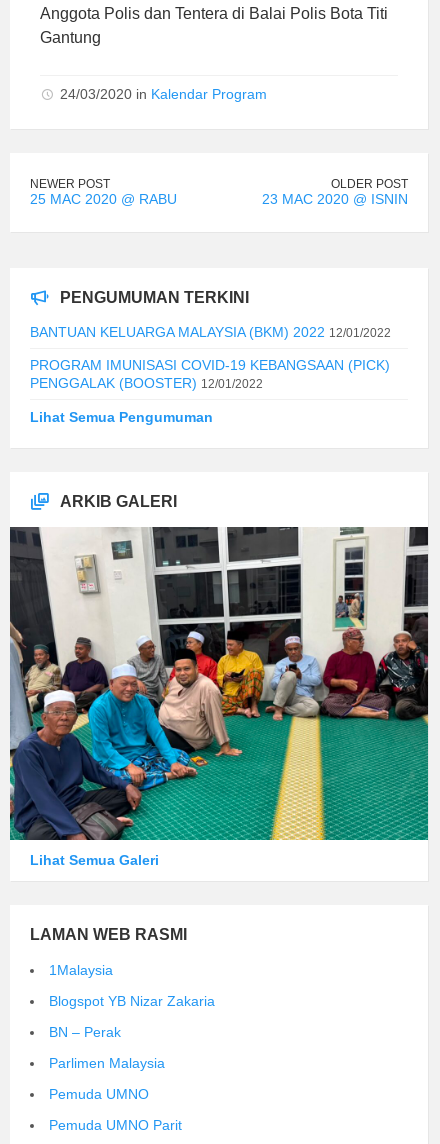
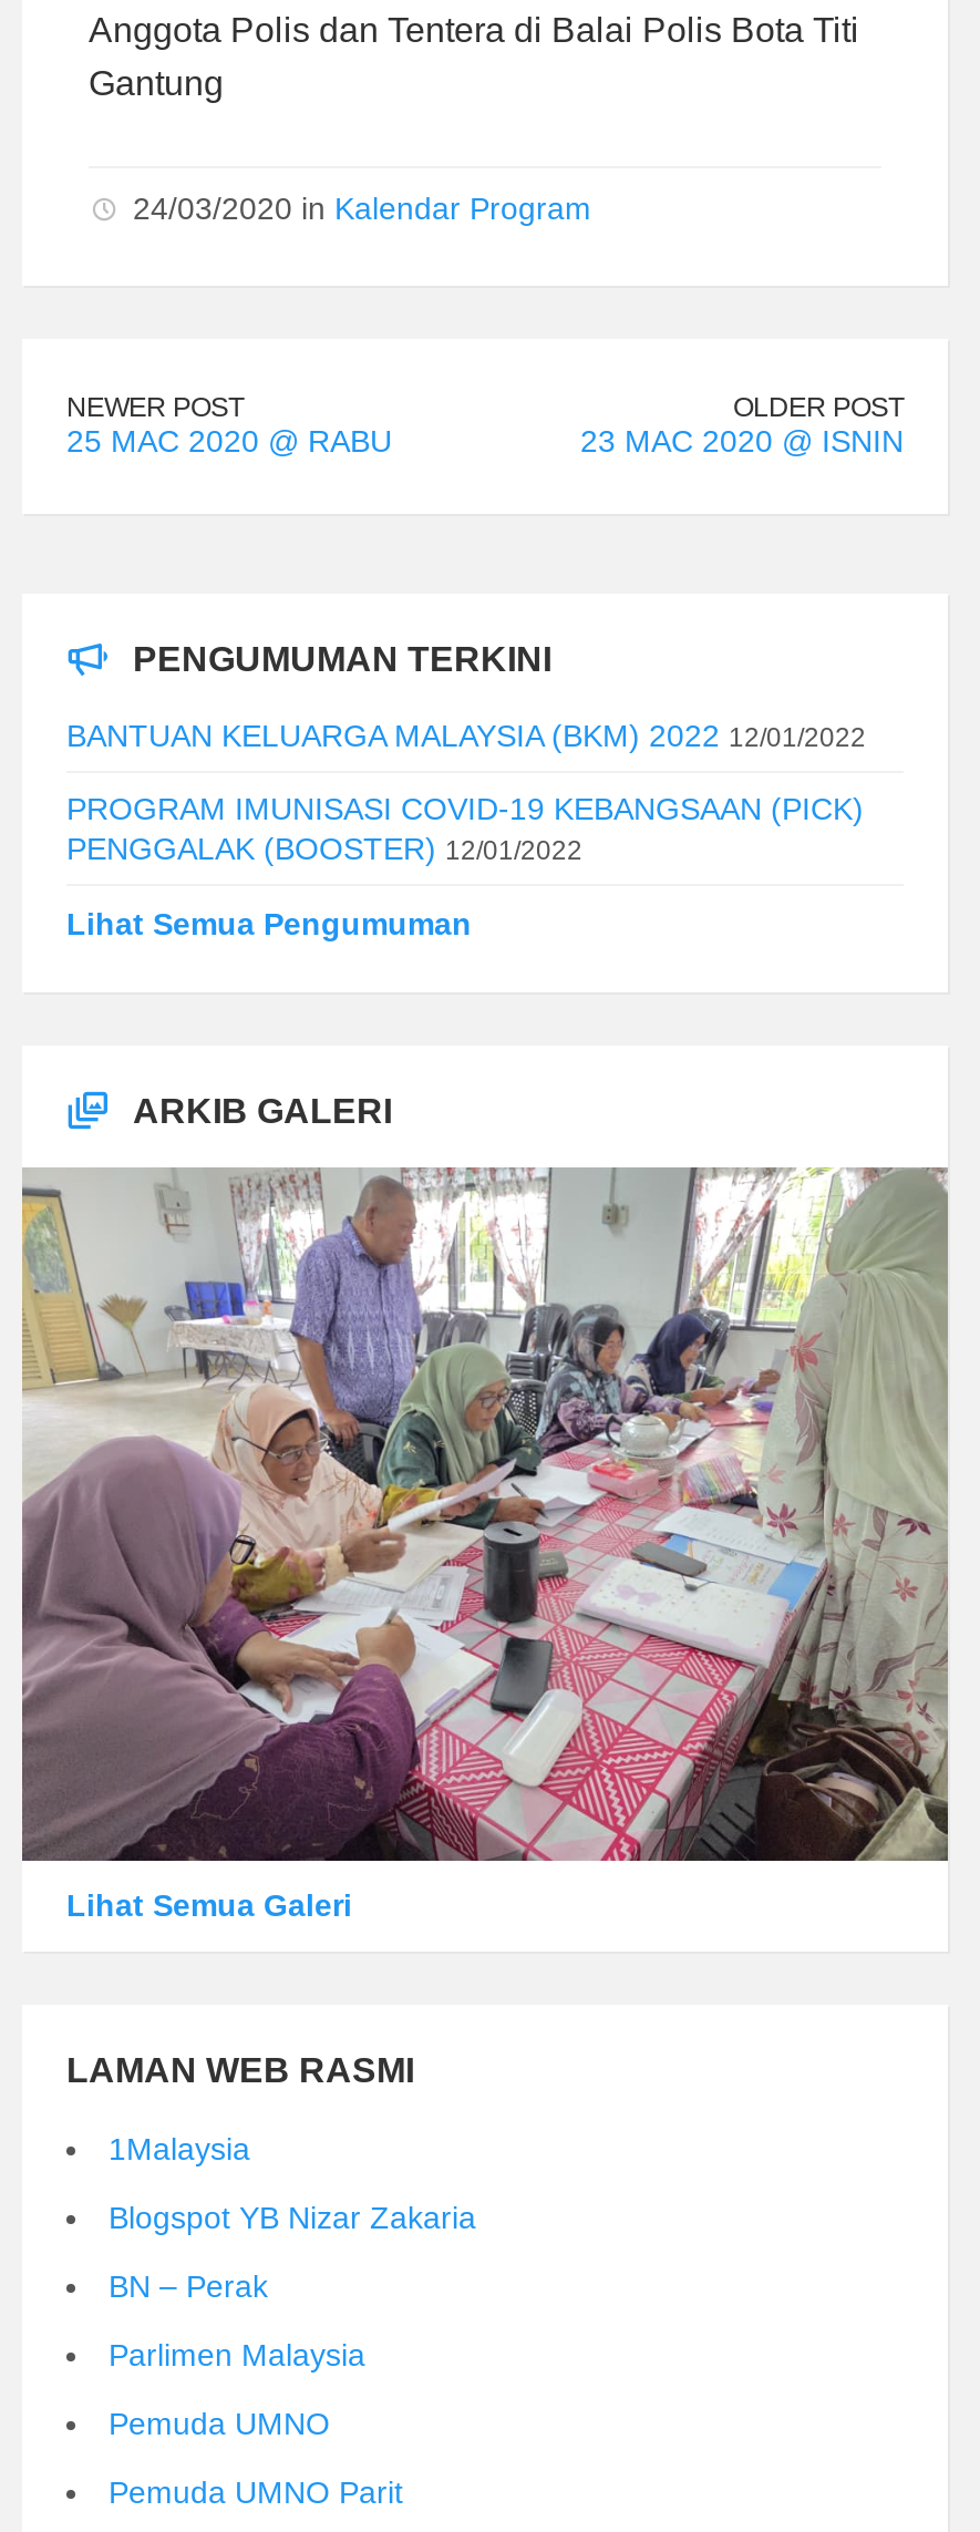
- [image]
+ [image]
